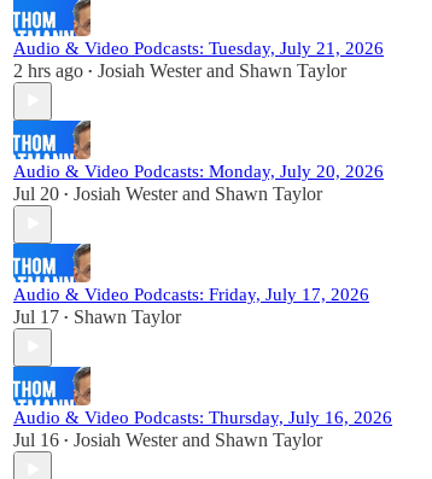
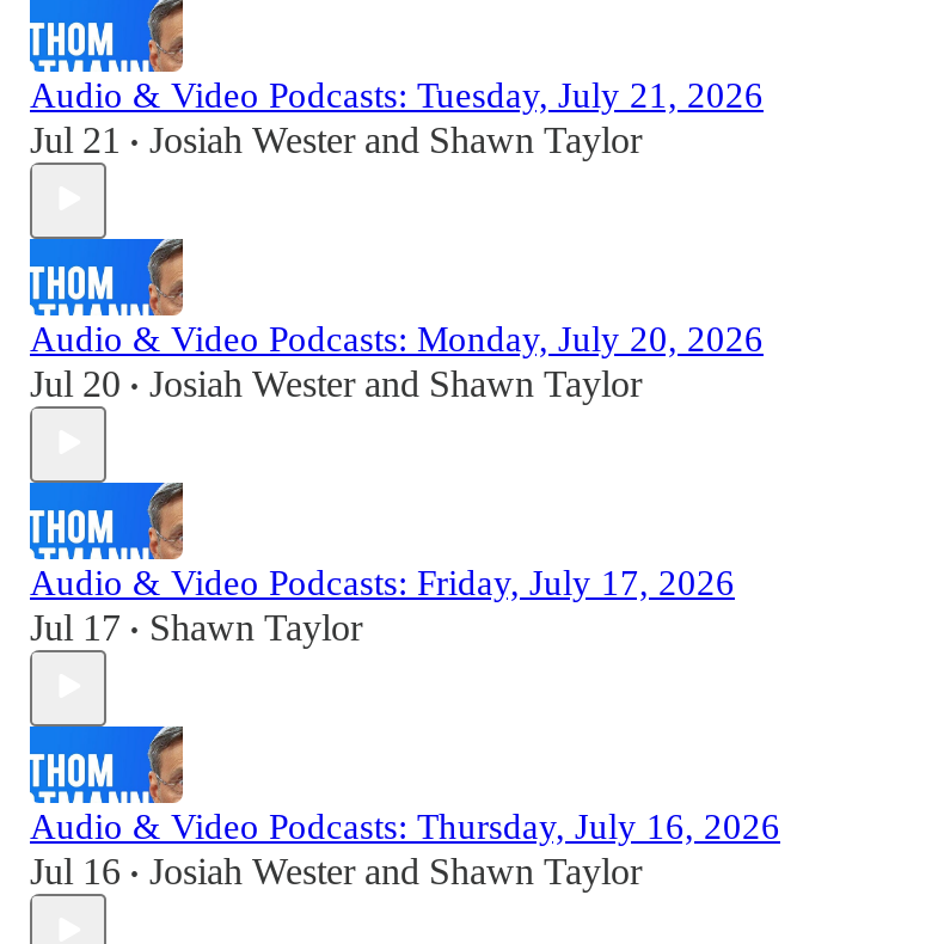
- 2 hrs ago • Josiah Wester and Shawn Taylor
+ Jul 21 • Josiah Wester and Shawn Taylor
